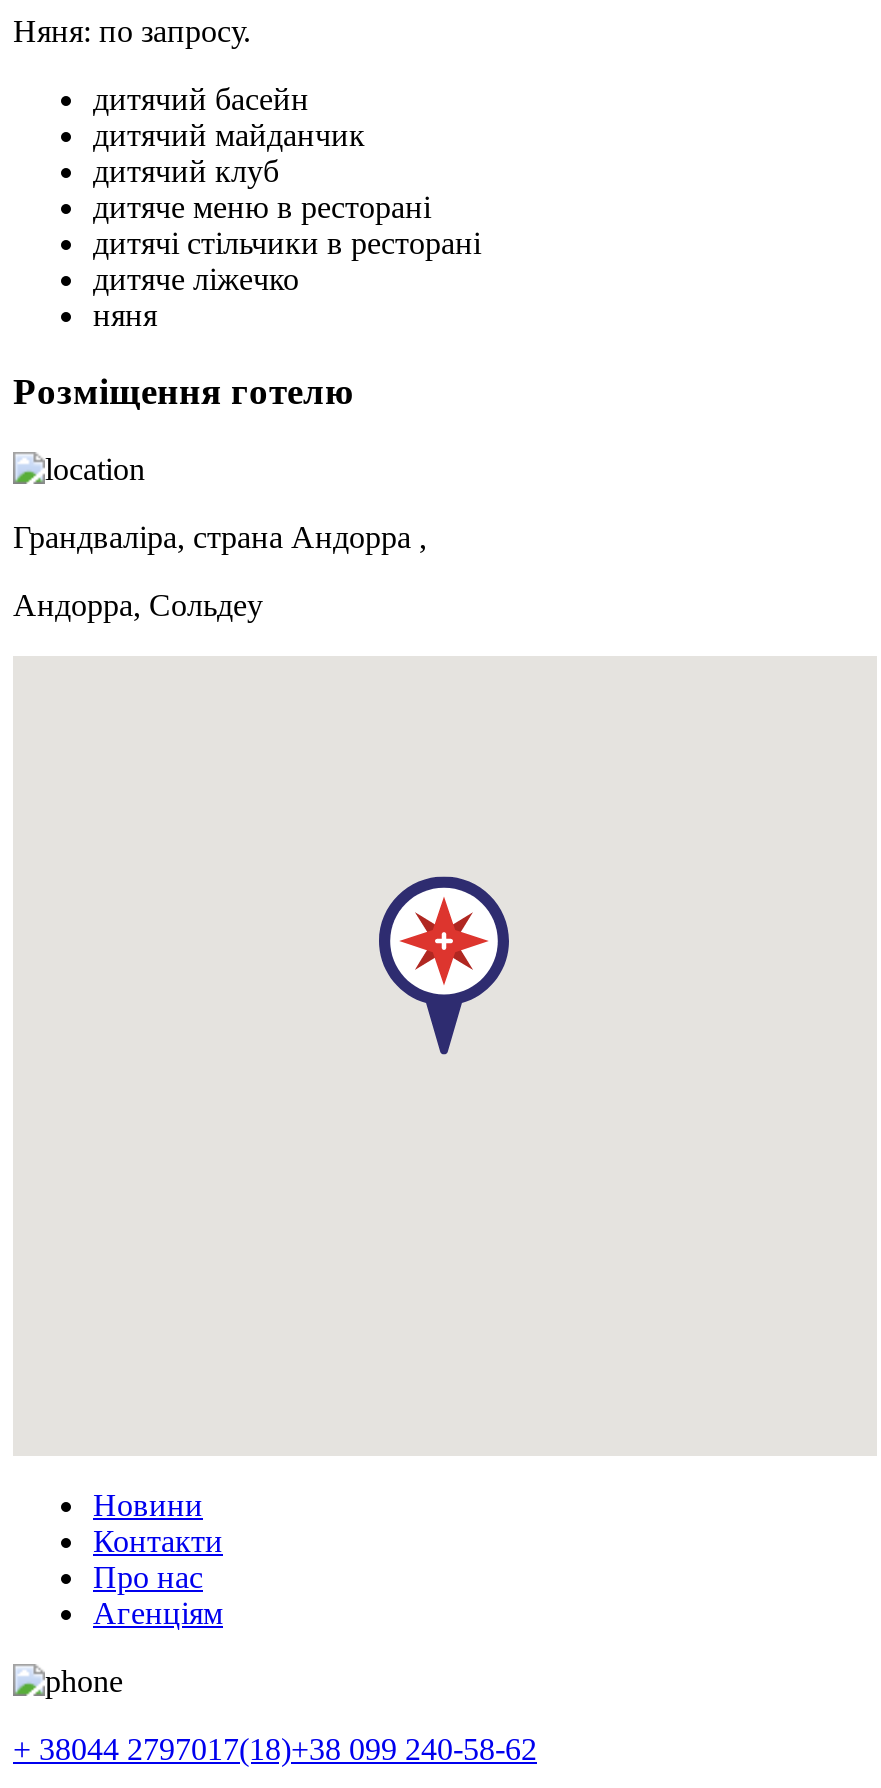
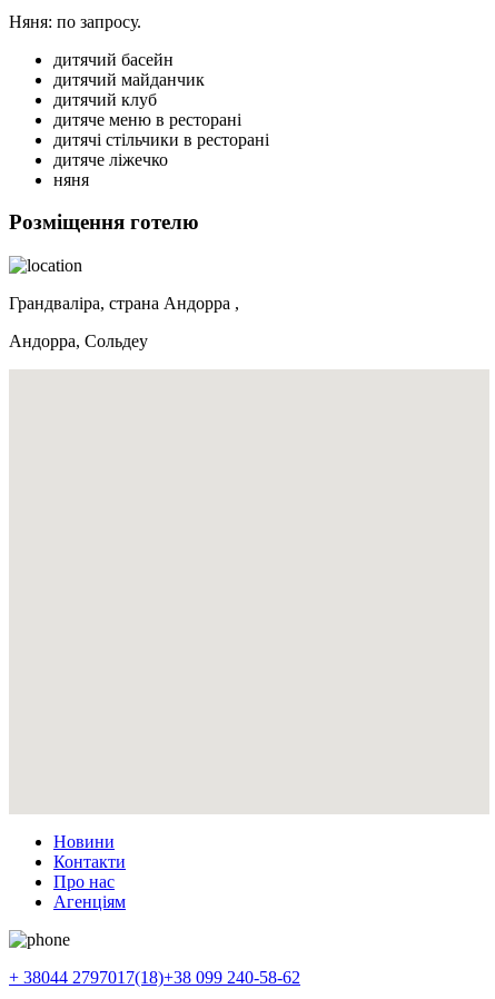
- [image]
